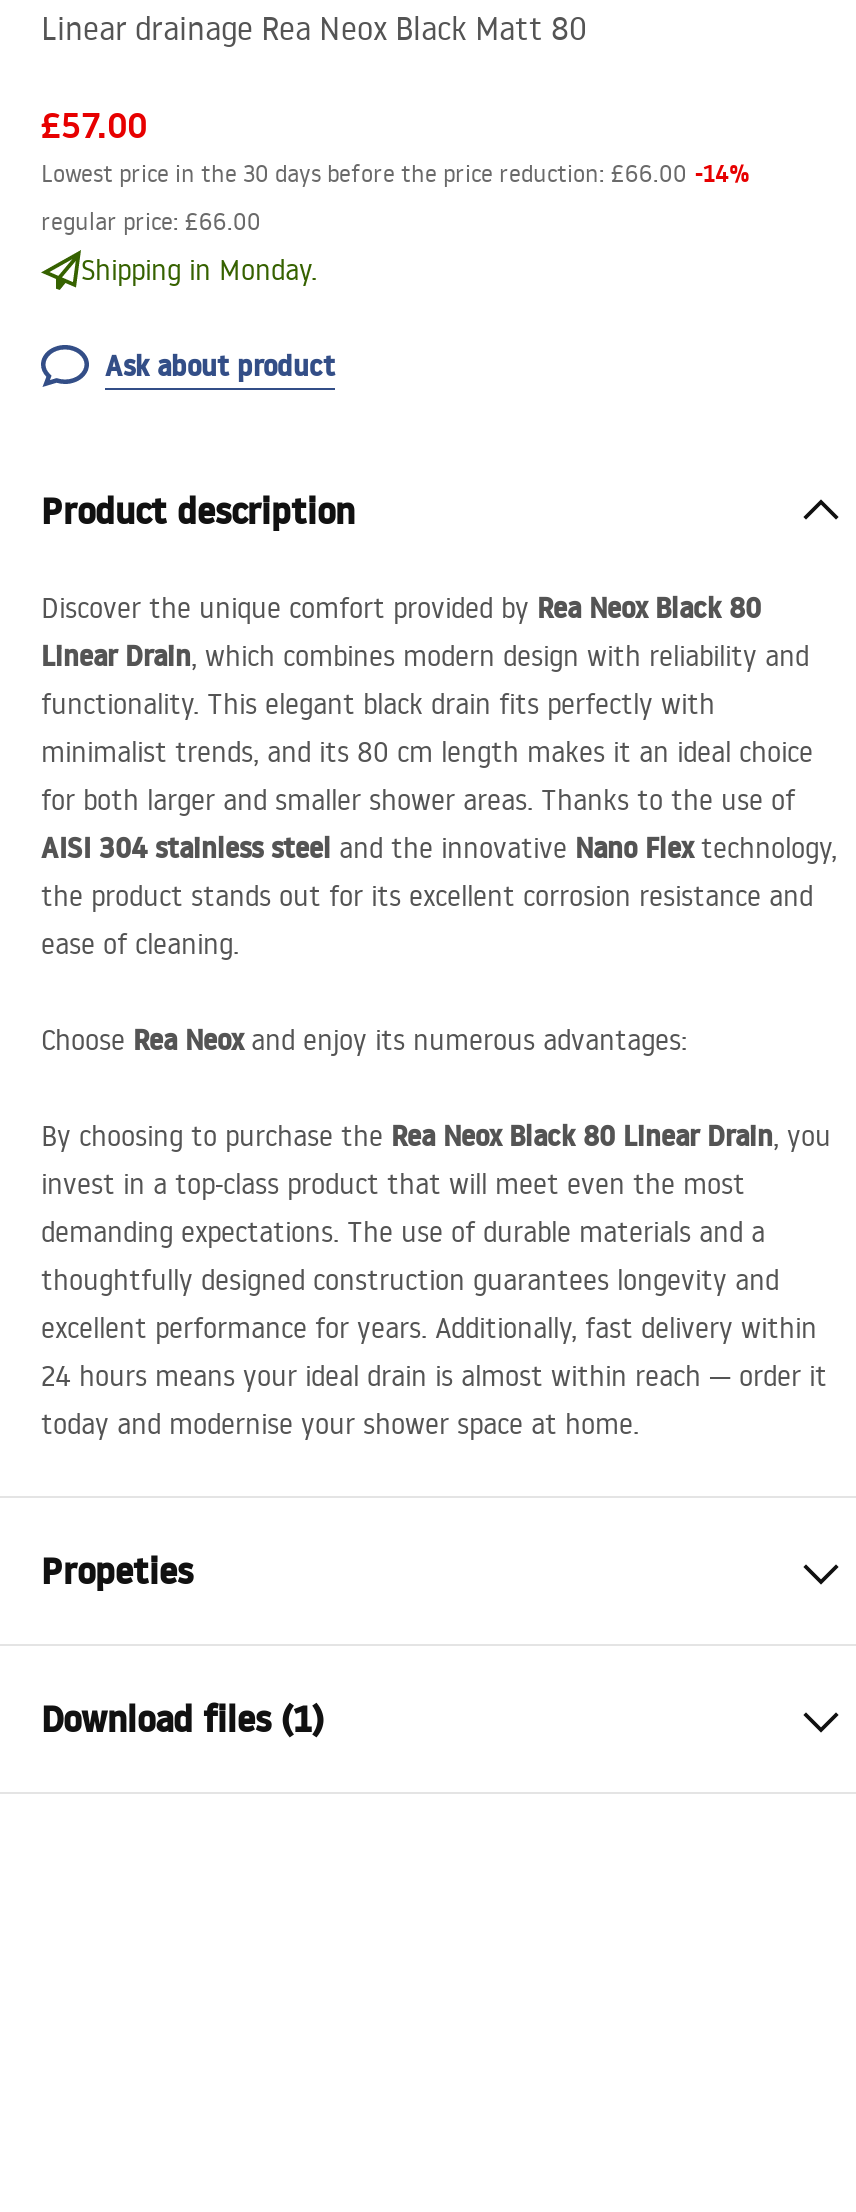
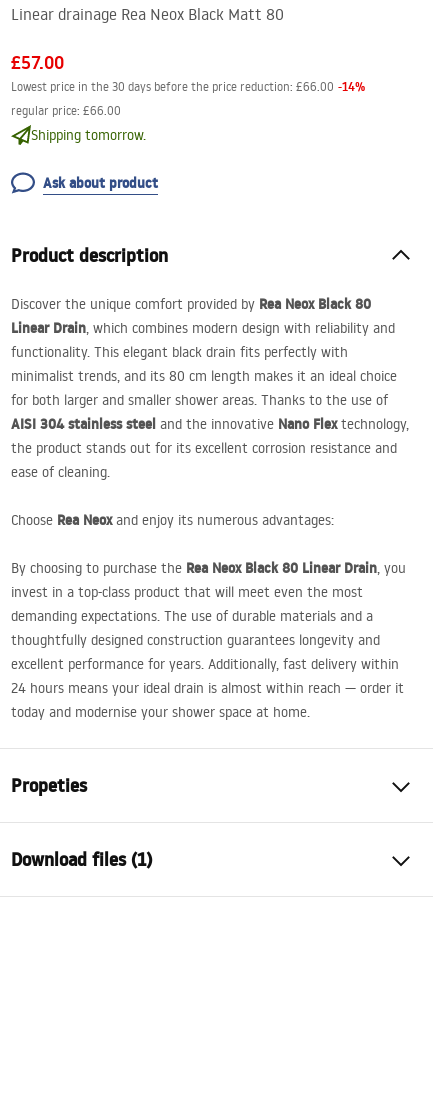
- Shipping in Monday.
+ Shipping tomorrow.
